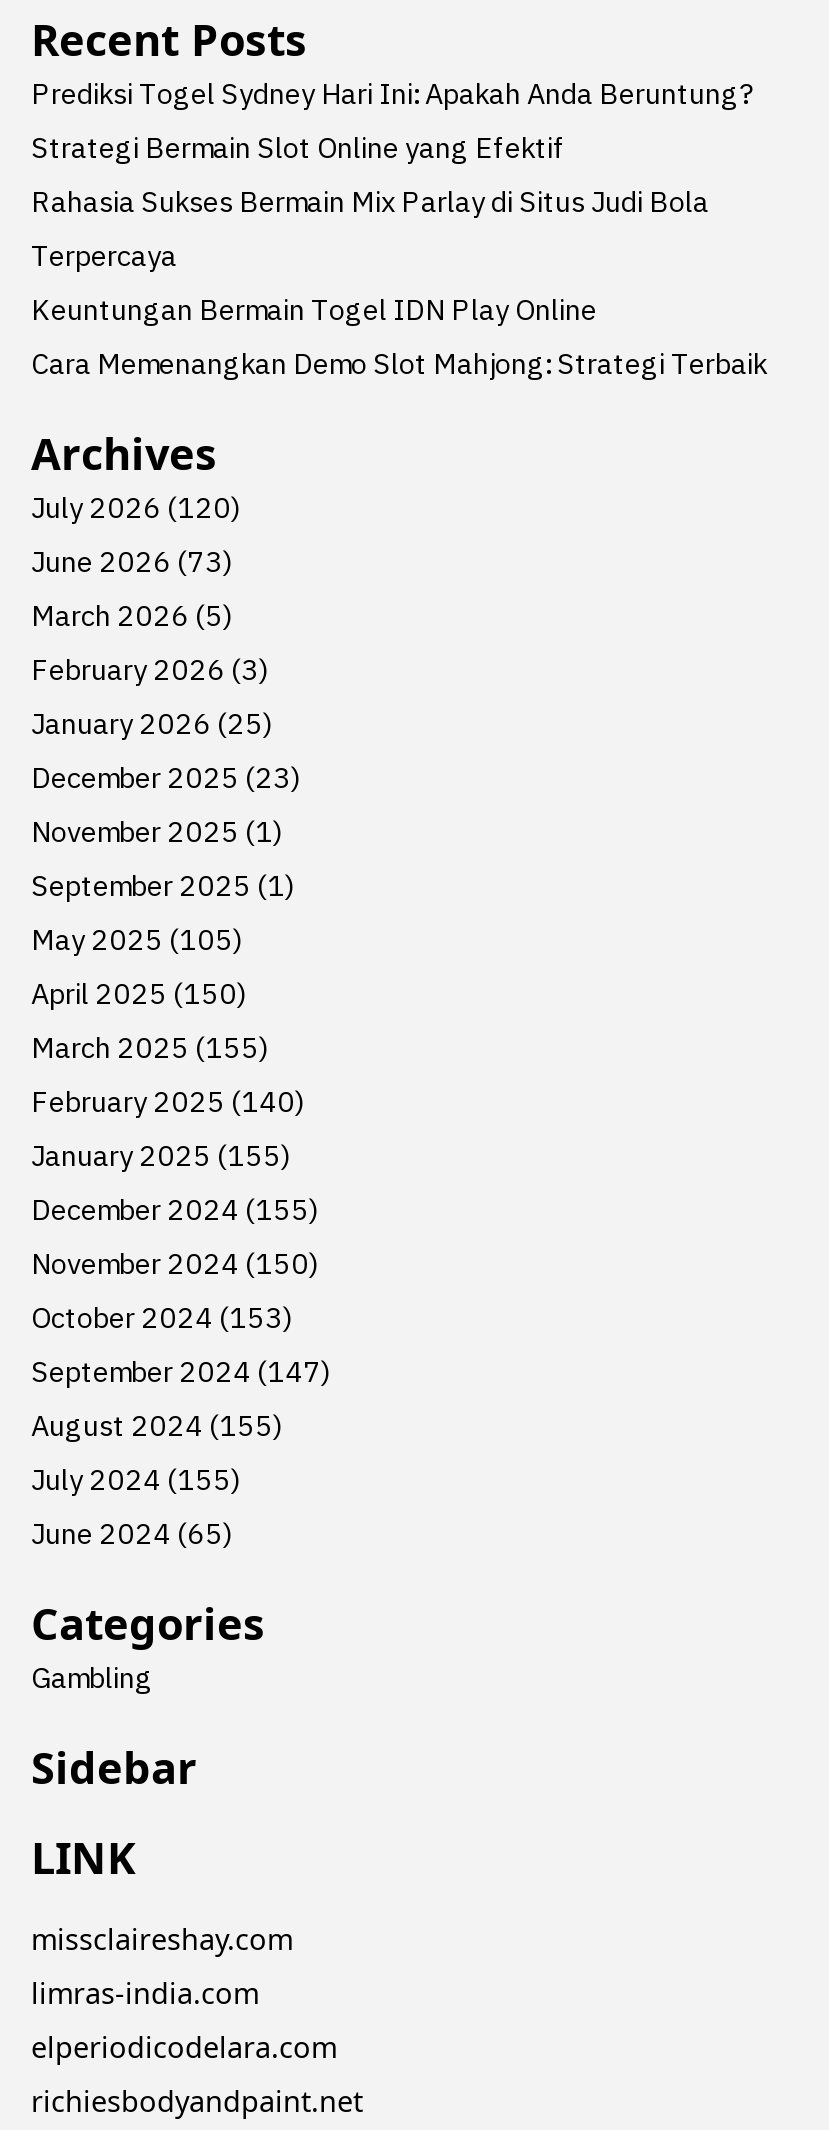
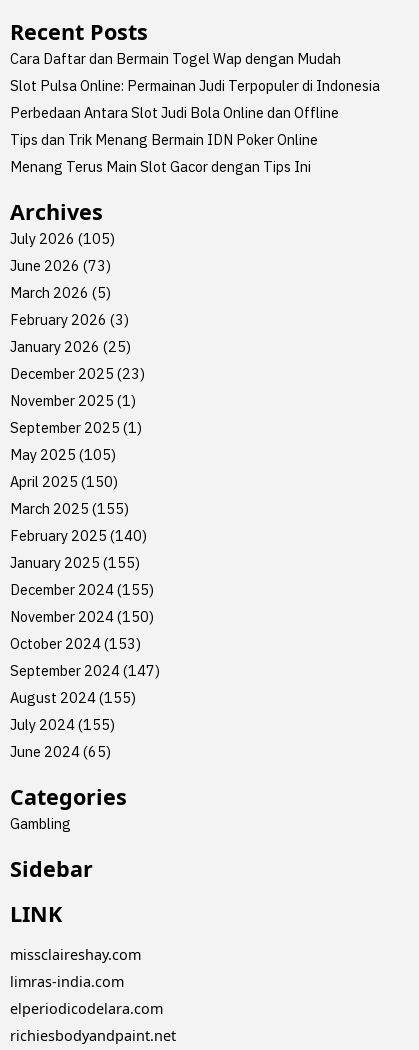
- Prediksi Togel Sydney Hari Ini: Apakah Anda Beruntung?
- Strategi Bermain Slot Online yang Efektif
- Rahasia Sukses Bermain Mix Parlay di Situs Judi Bola
- Terpercaya
- Keuntungan Bermain Togel IDN Play Online
- Cara Memenangkan Demo Slot Mahjong: Strategi Terbaik
+ Cara Daftar dan Bermain Togel Wap dengan Mudah
+ Slot Pulsa Online: Permainan Judi Terpopuler di Indonesia
+ Perbedaan Antara Slot Judi Bola Online dan Offline
+ Tips dan Trik Menang Bermain IDN Poker Online
+ Menang Terus Main Slot Gacor dengan Tips Ini

- July 2026 (120)
+ July 2026 (105)
